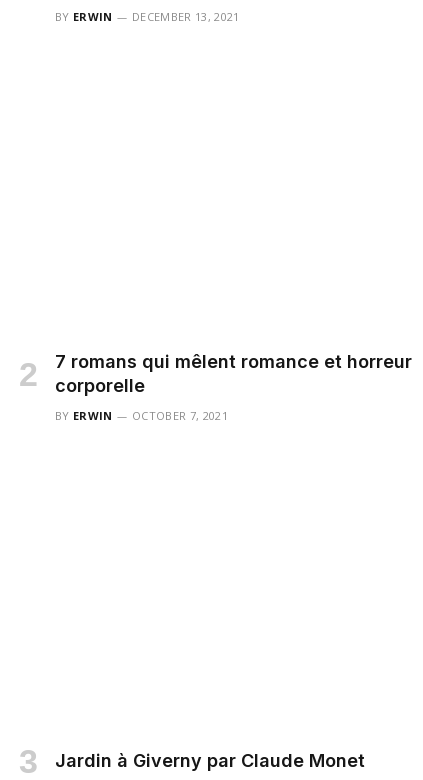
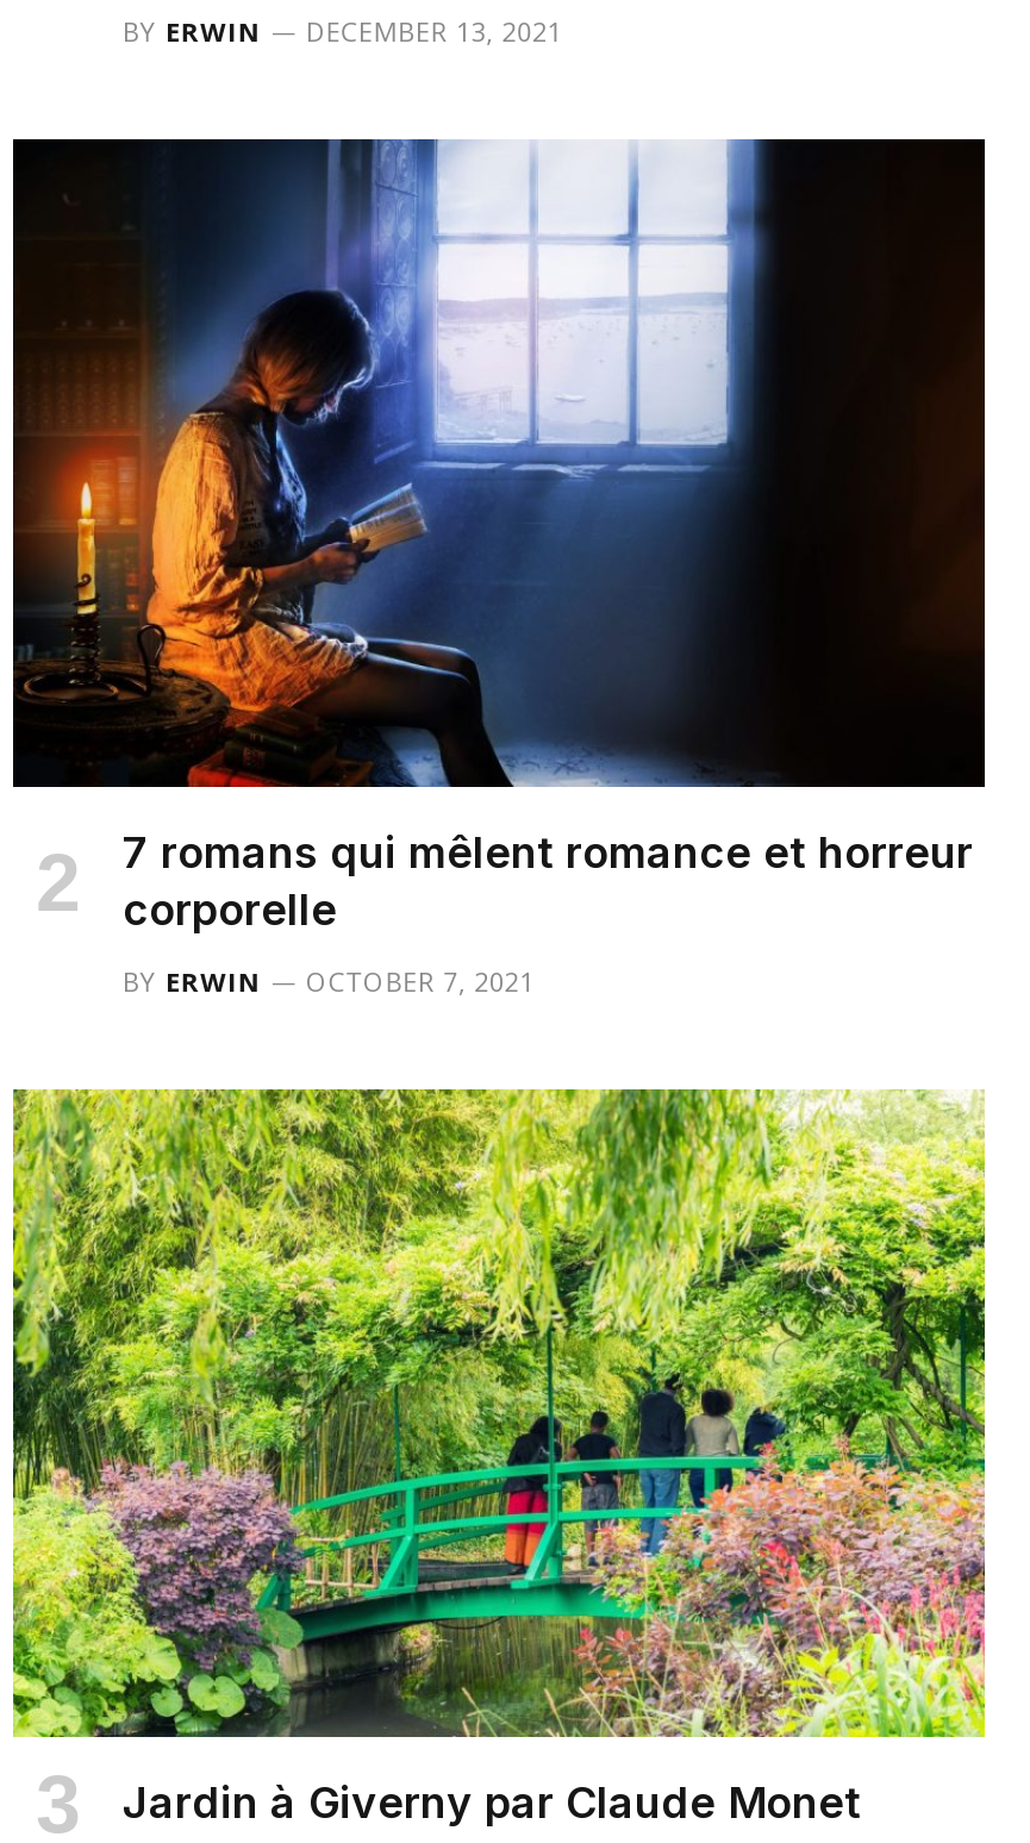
+ [image]

+ [image]
